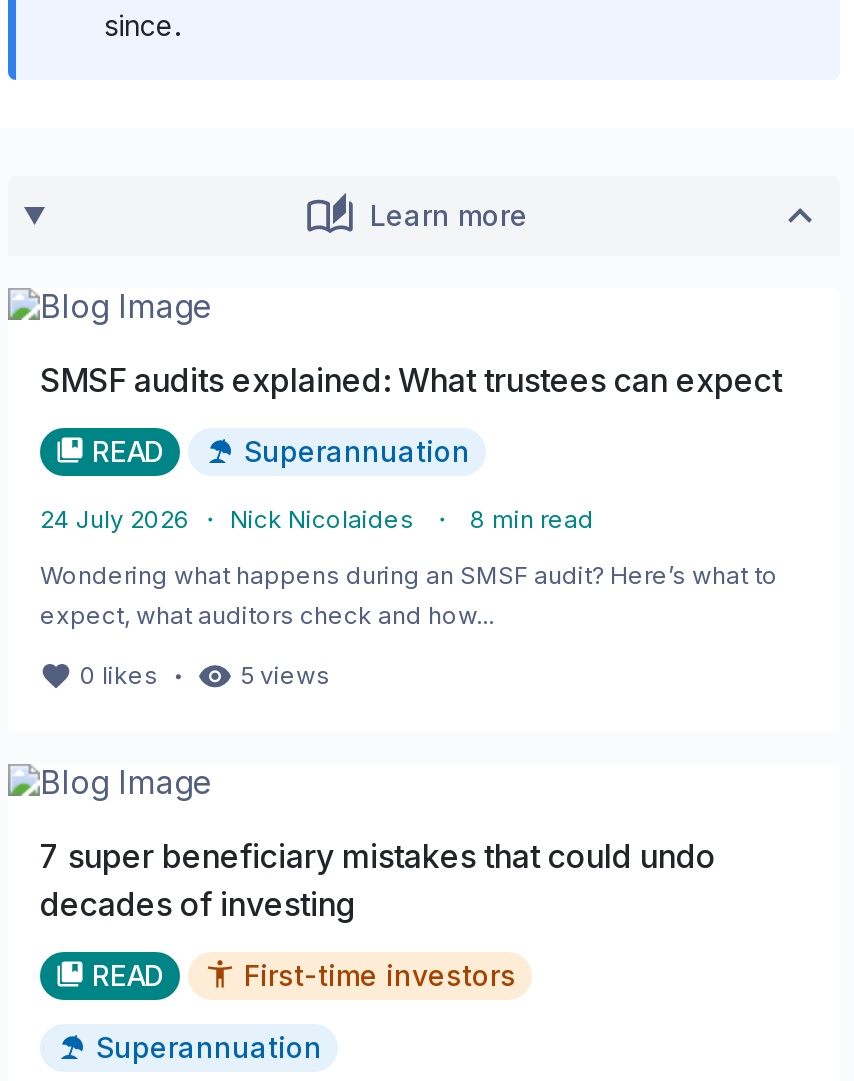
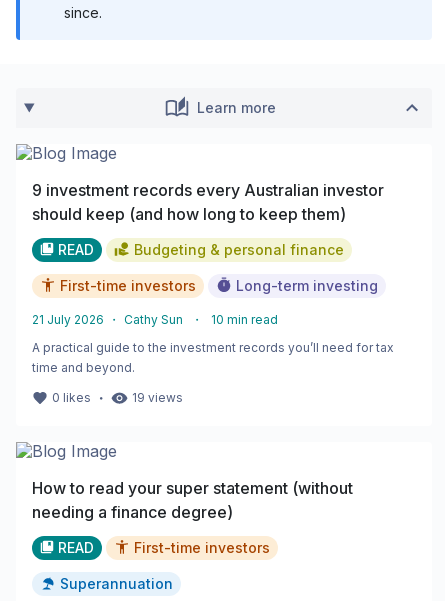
- SMSF audits explained: What trustees can expect
+ 9 investment records every Australian investor
+ should keep (and how long to keep them)

- Superannuation
- 24 July 2026 ・ Nick Nicolaides ・ 8 min read
- Wondering what happens during an SMSF audit? Here’s what to
- expect, what auditors check and how...
+ Budgeting & personal finance
+ First-time investors
+ Long-term investing
+ 21 July 2026 ・ Cathy Sun ・ 10 min read
+ A practical guide to the investment records you’ll need for tax
+ time and beyond.

- 0 likes ・ 5 views
+ 0 likes ・ 19 views

- 7 super beneficiary mistakes that could undo
- decades of investing
+ How to read your super statement (without
+ needing a finance degree)
